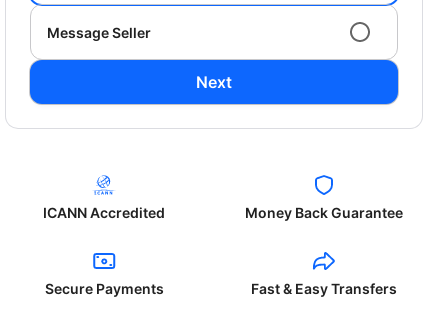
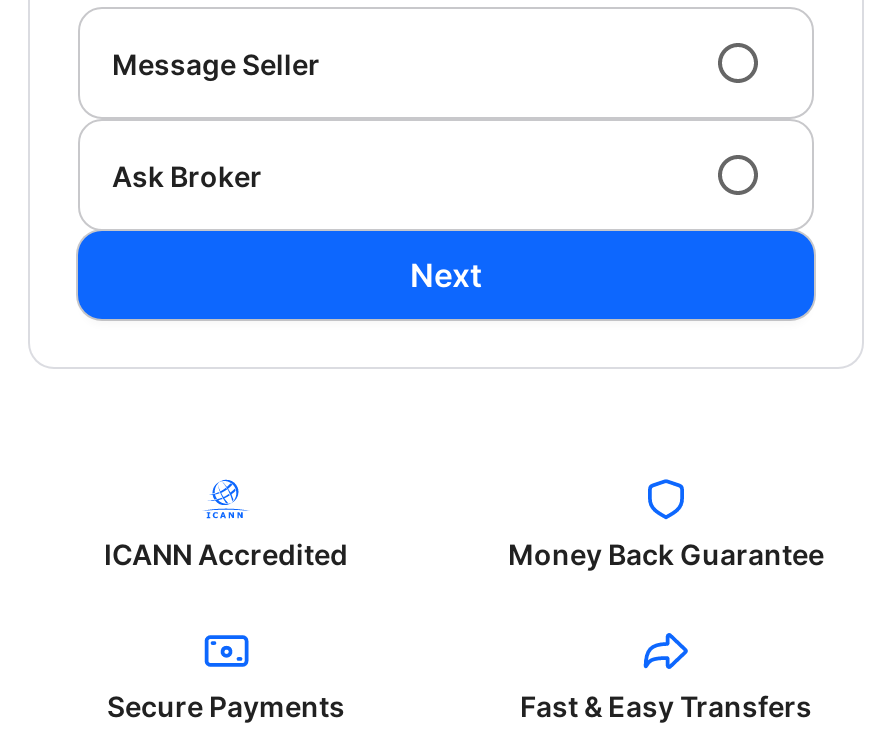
+ Ask Broker
